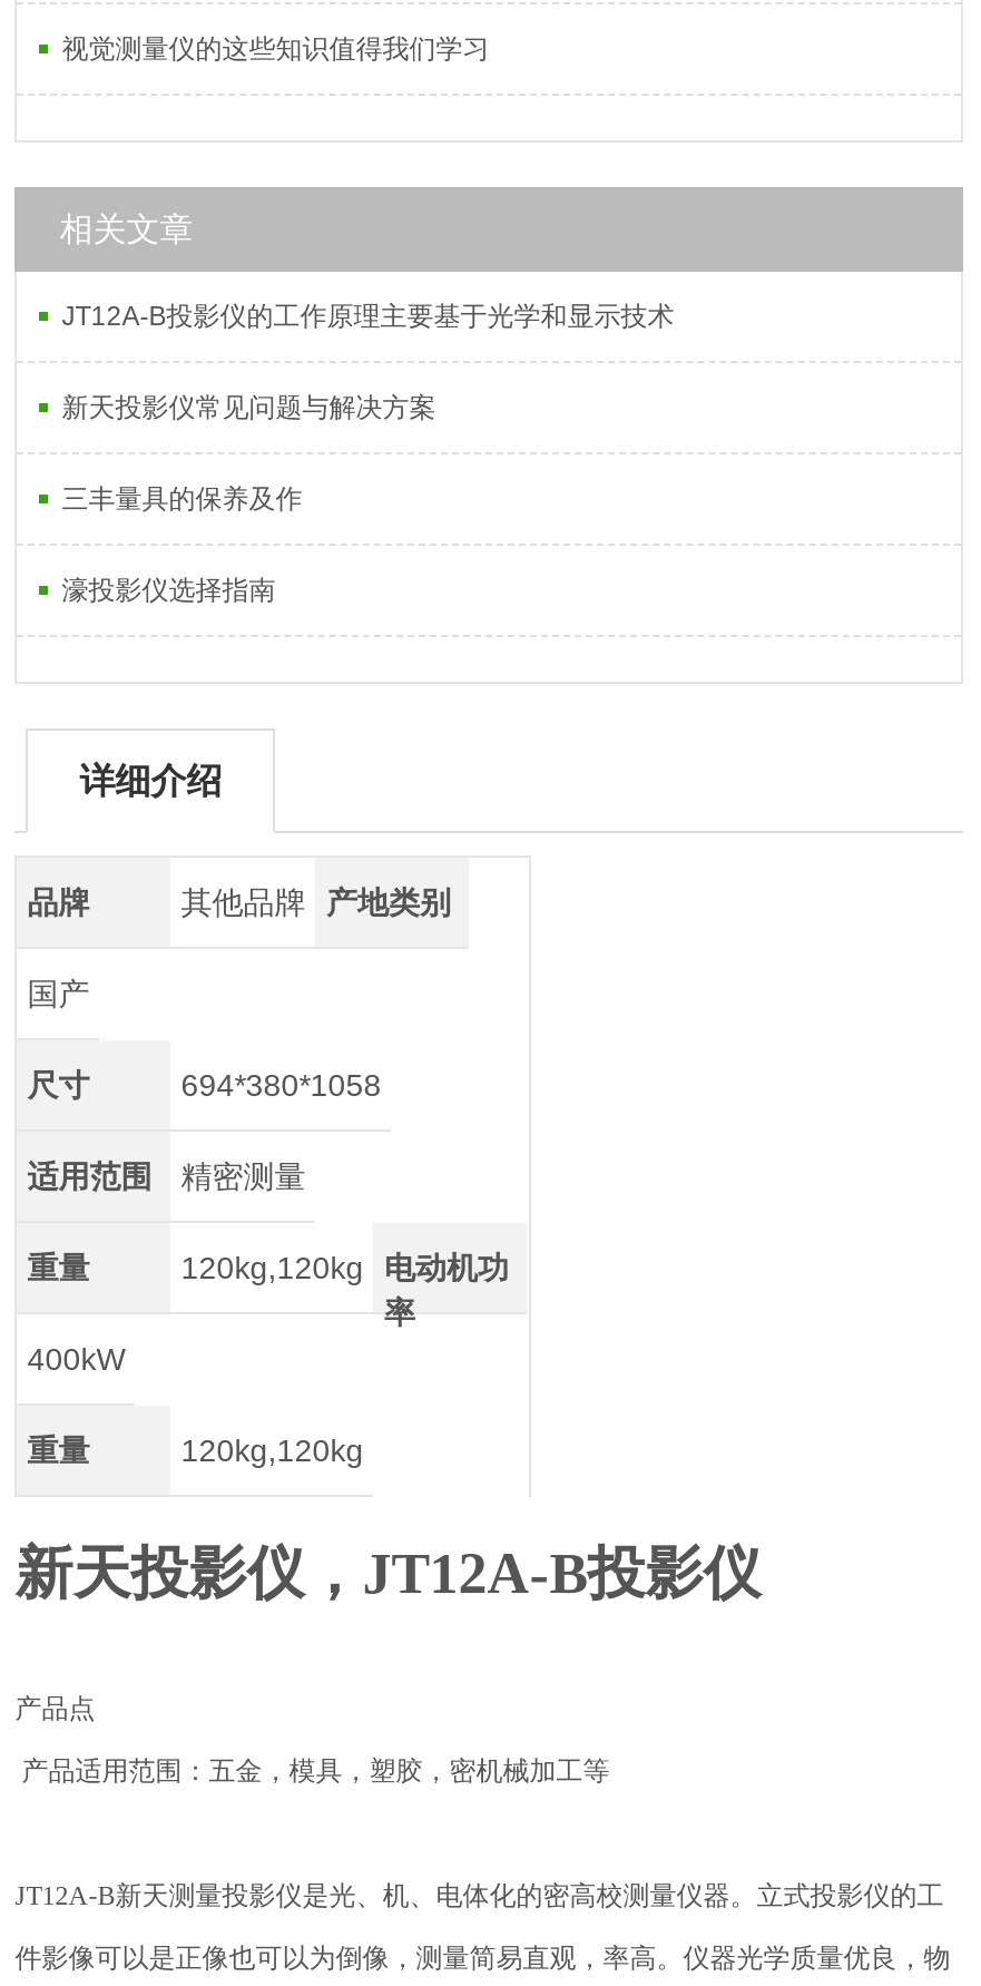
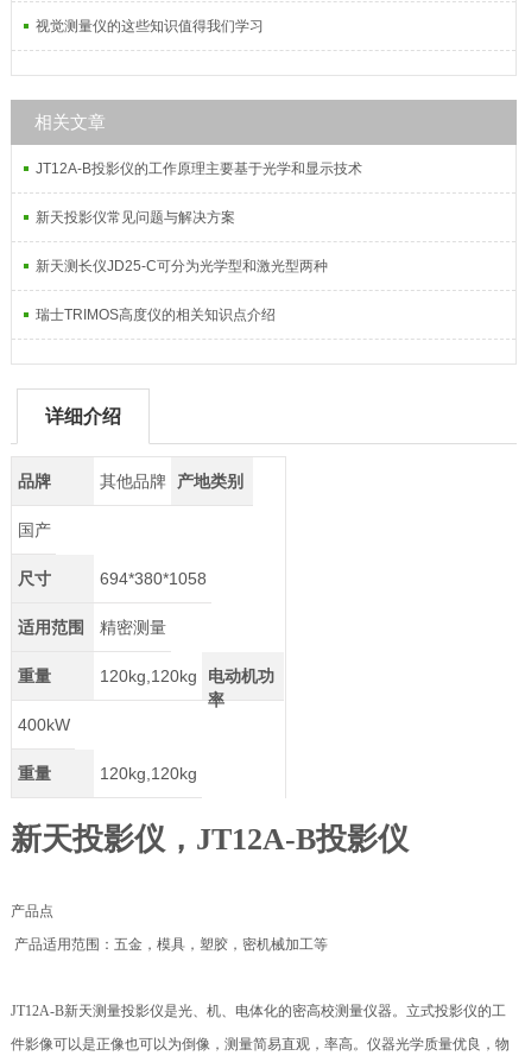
- 三丰量具的保养及作
+ 新天测长仪JD25-C可分为光学型和激光型两种

- 濠投影仪选择指南
+ 瑞士TRIMOS高度仪的相关知识点介绍
